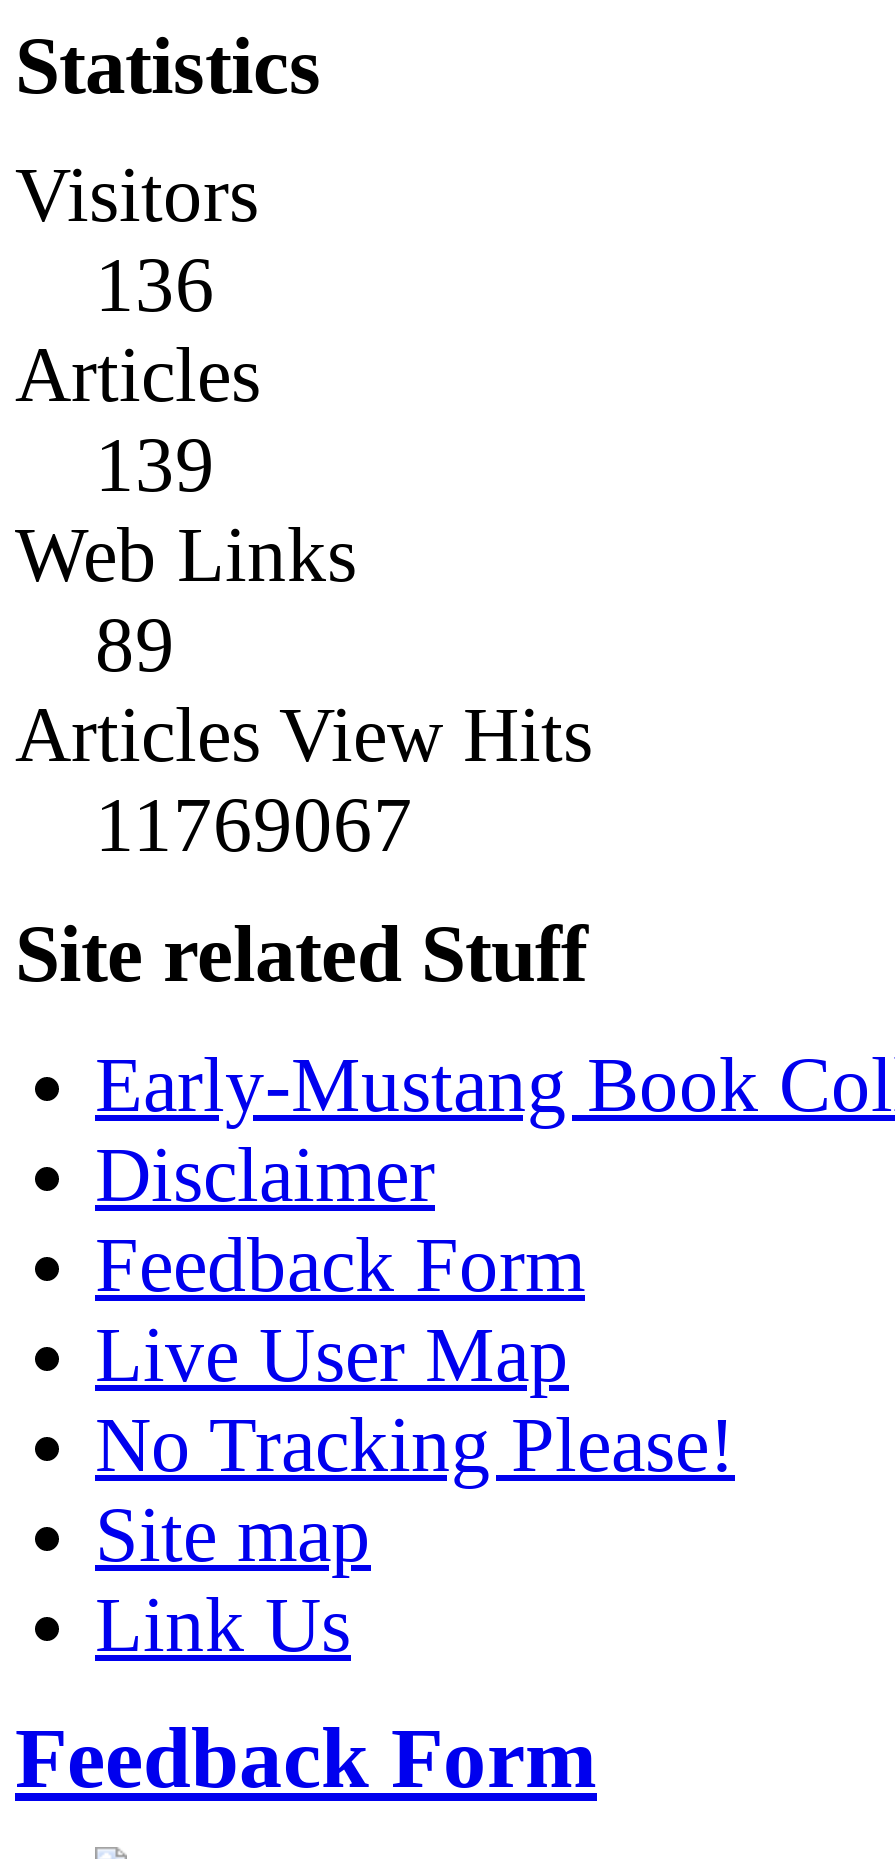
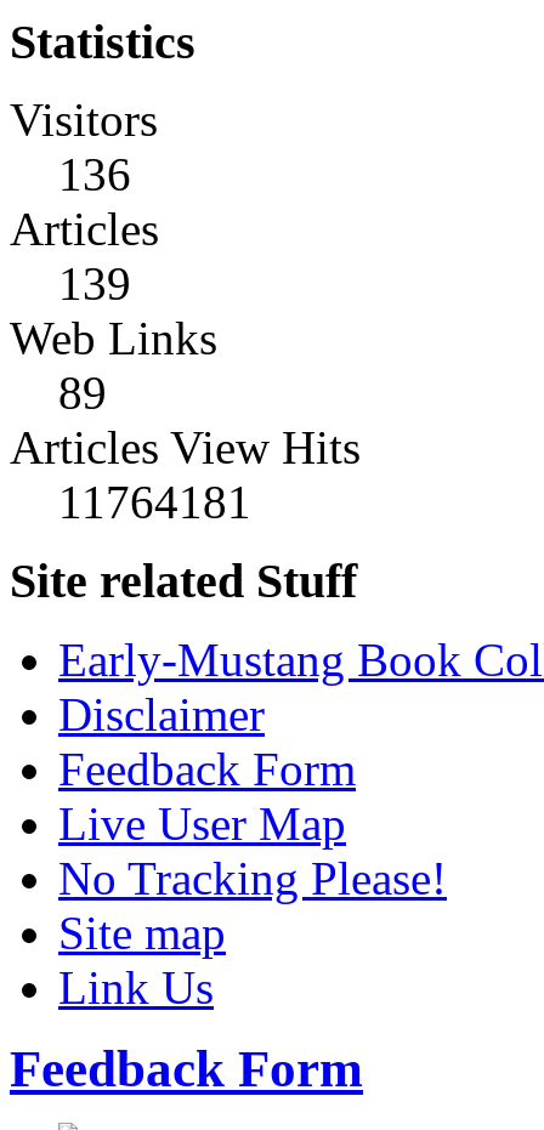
- 11769067
+ 11764181
